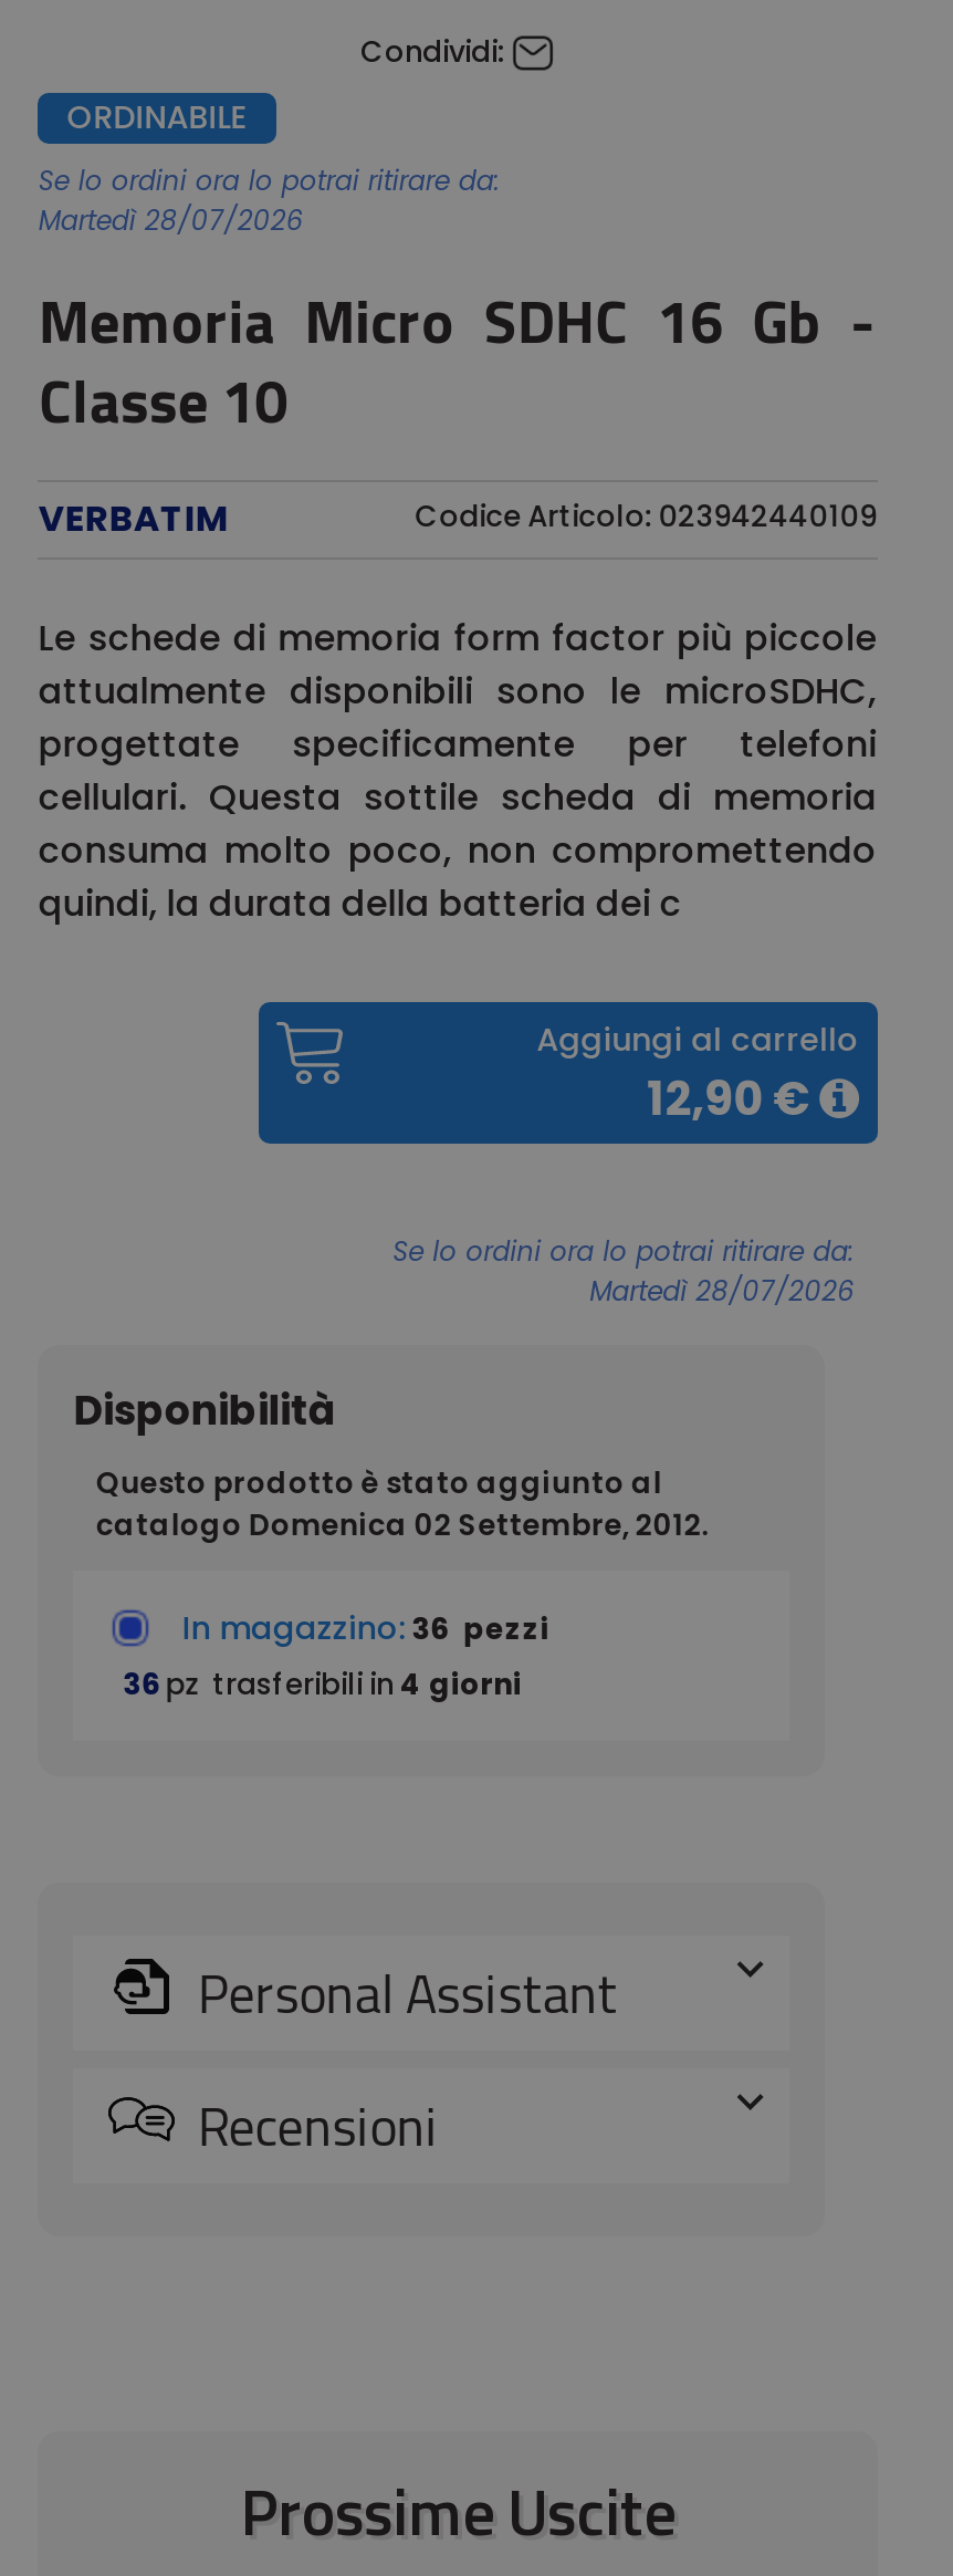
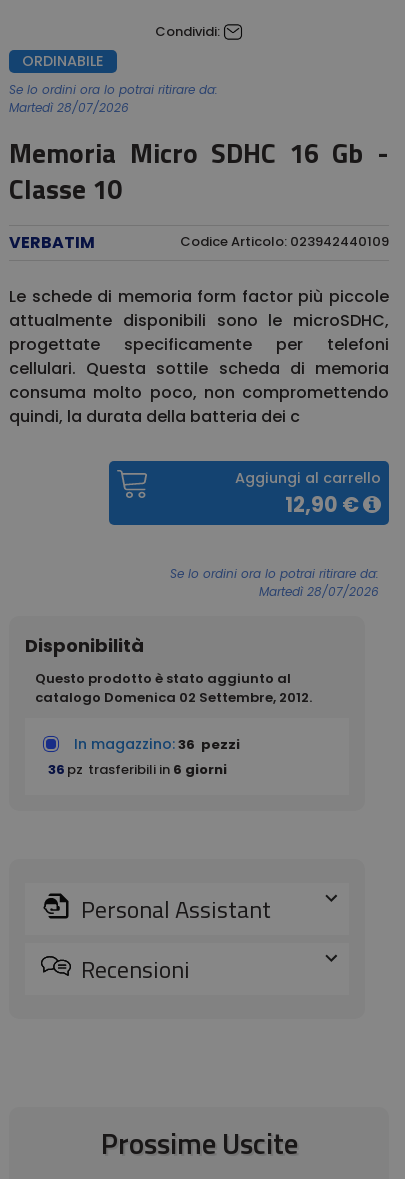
- 36 pz trasferibili in 4 giorni
+ 36 pz trasferibili in 6 giorni
